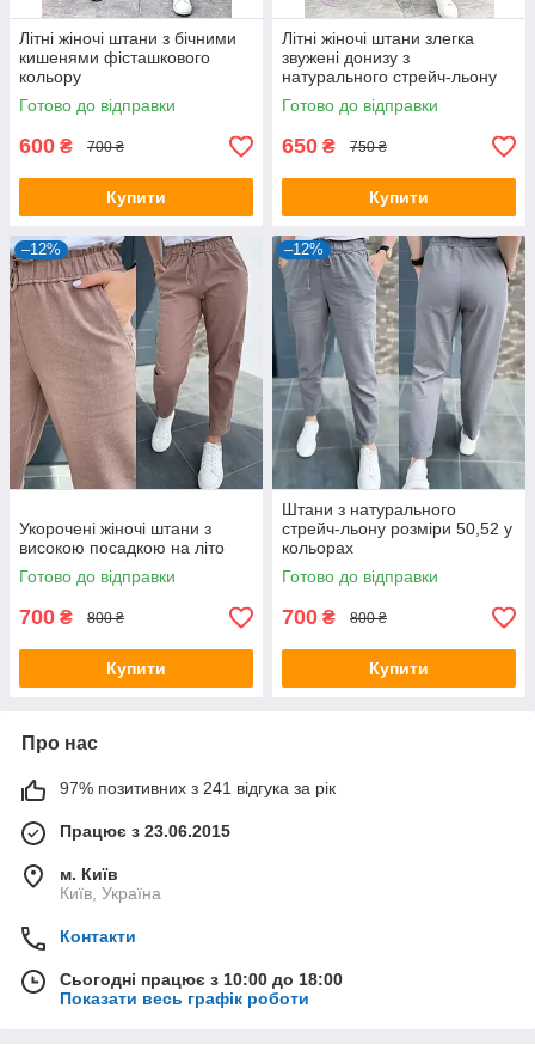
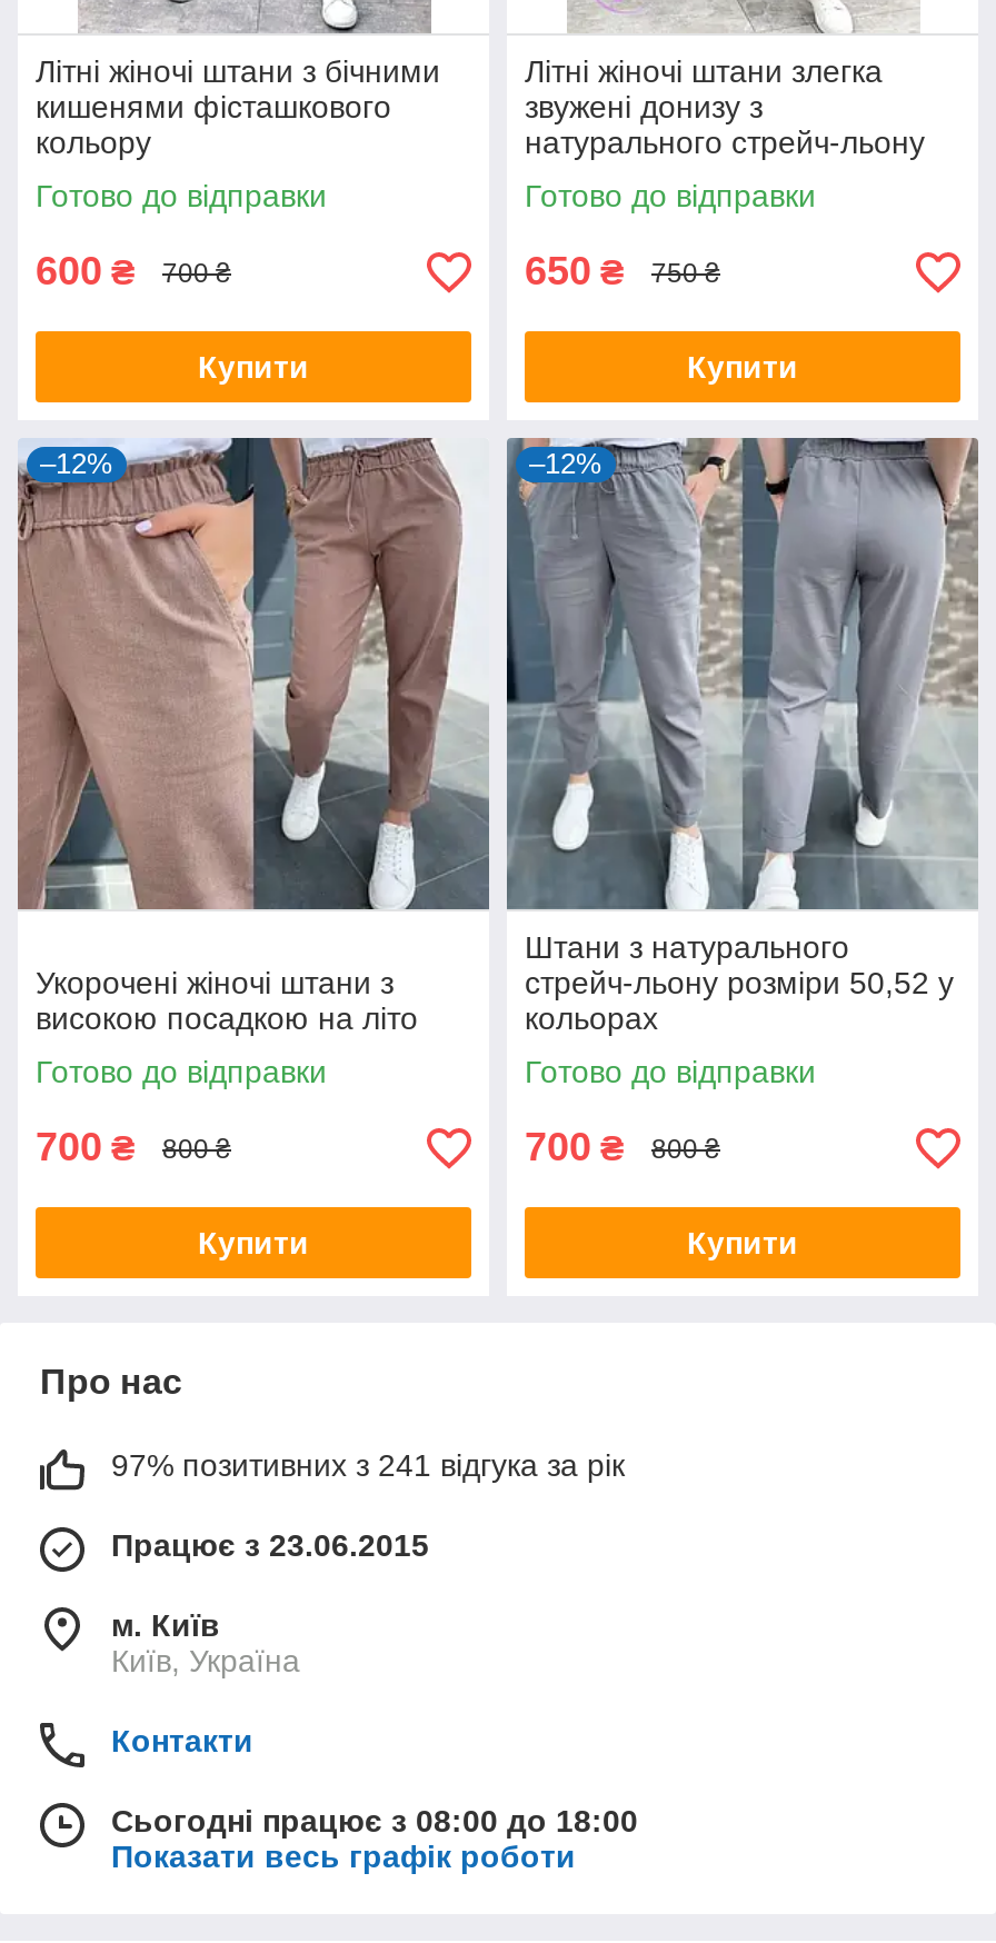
- Сьогодні працює з 10:00 до 18:00
+ Сьогодні працює з 08:00 до 18:00
